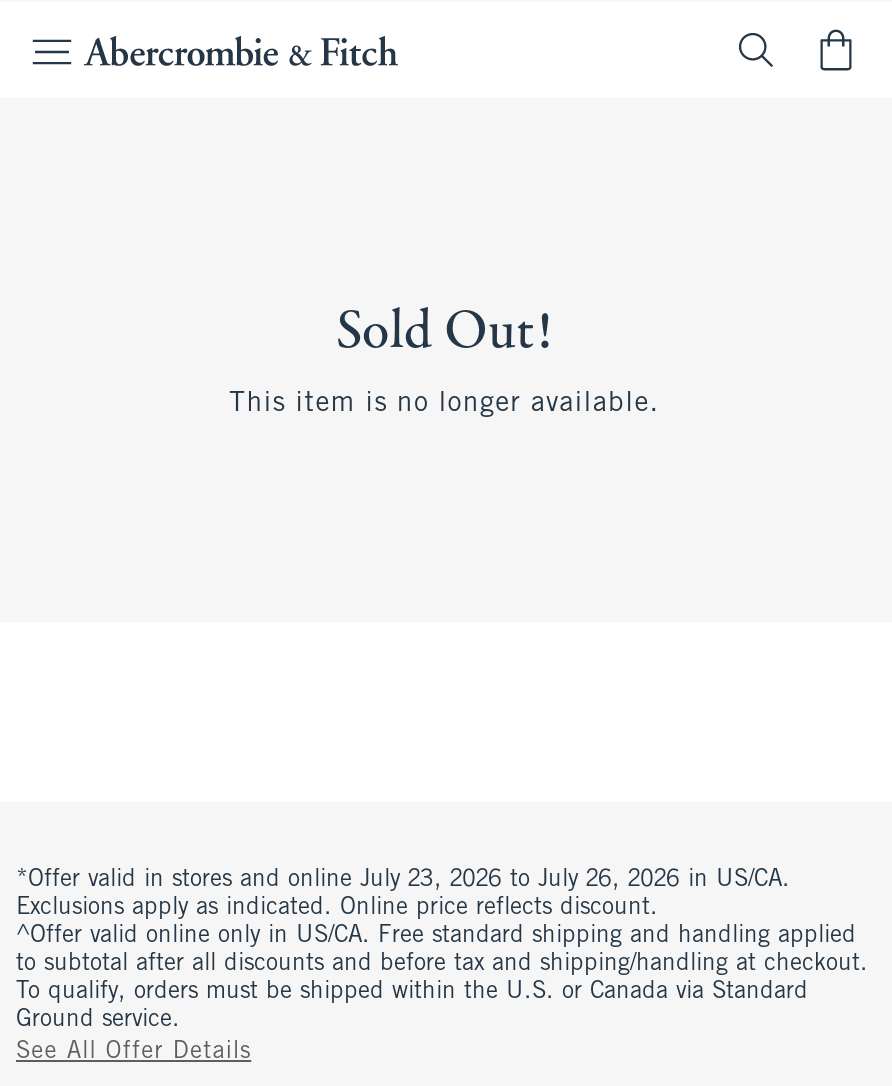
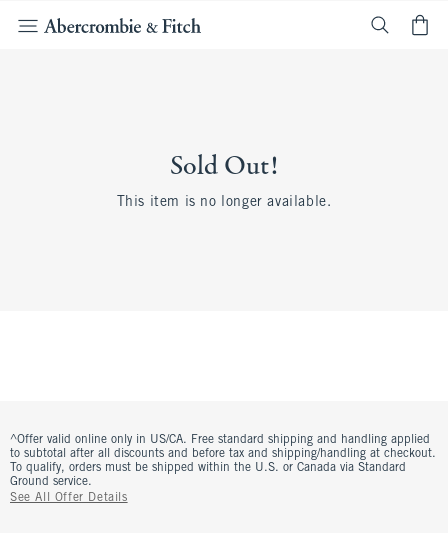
- *Offer valid in stores and online July 23, 2026 to July 26, 2026 in US/CA.
- Exclusions apply as indicated. Online price reflects discount.
